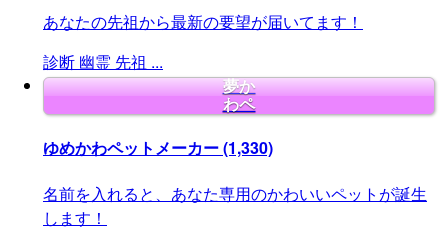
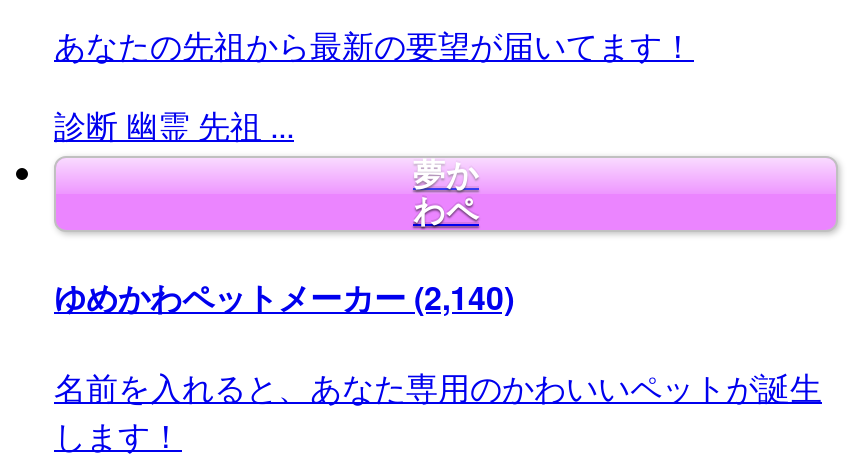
- ゆめかわペットメーカー(1,330)
+ ゆめかわペットメーカー(2,140)
